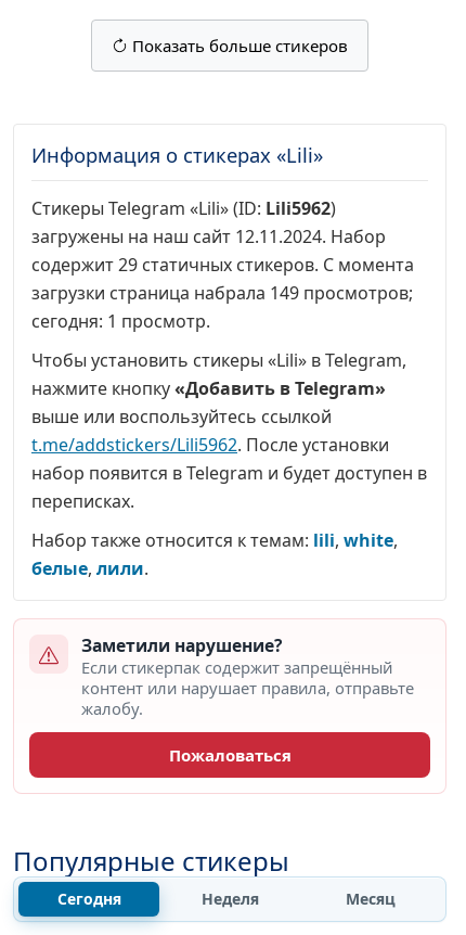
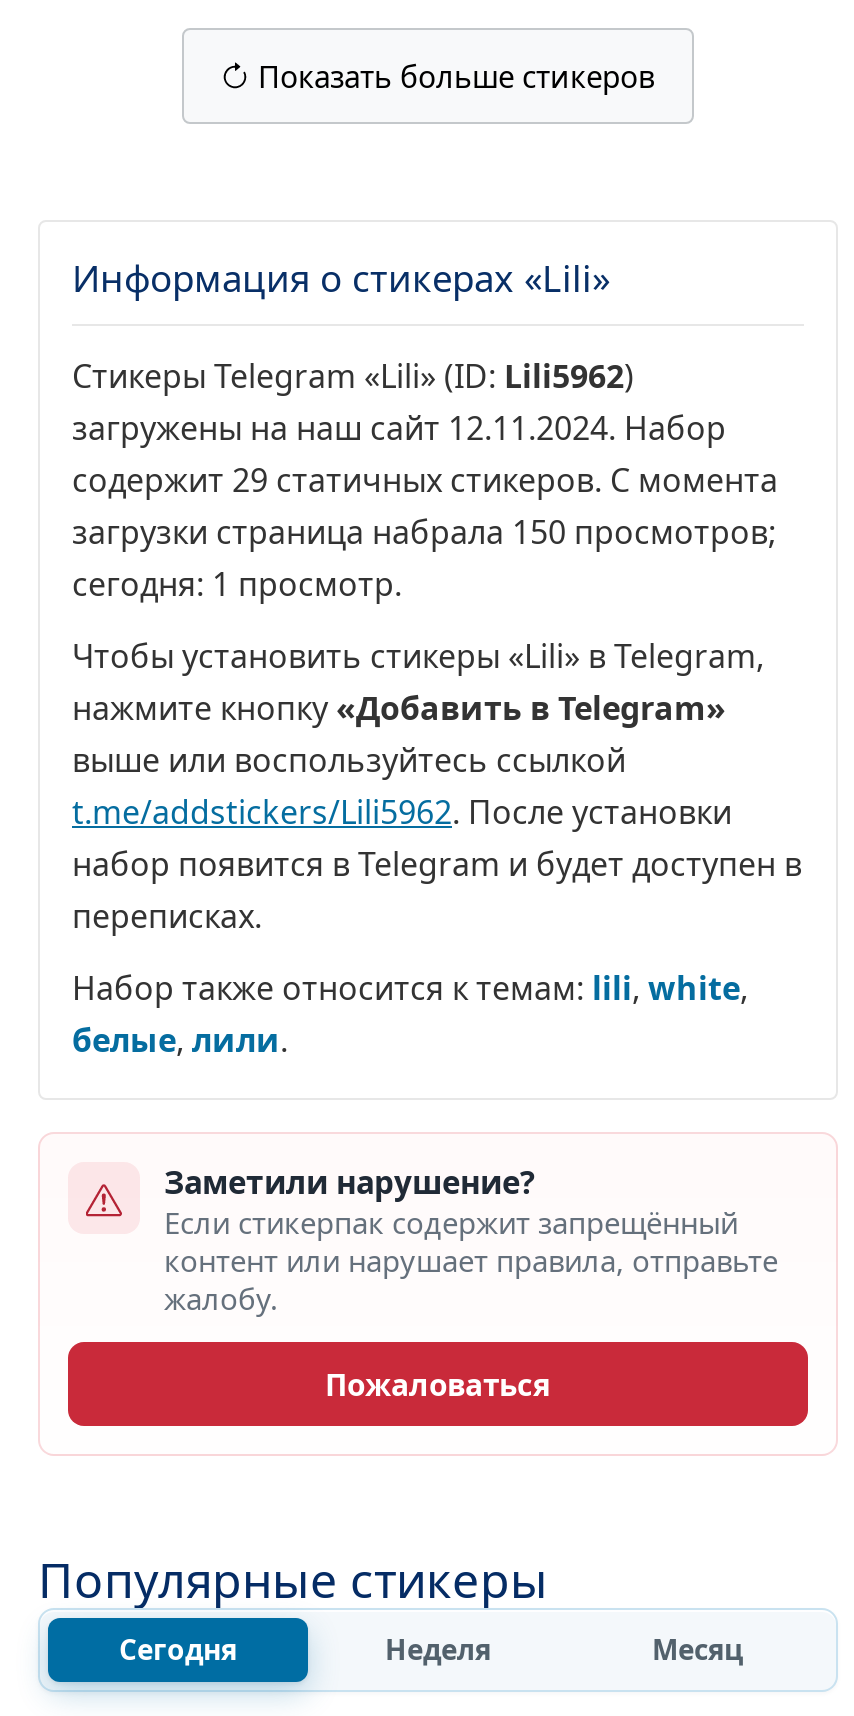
- загрузки страница набрала 149 просмотров;
+ загрузки страница набрала 150 просмотров;
